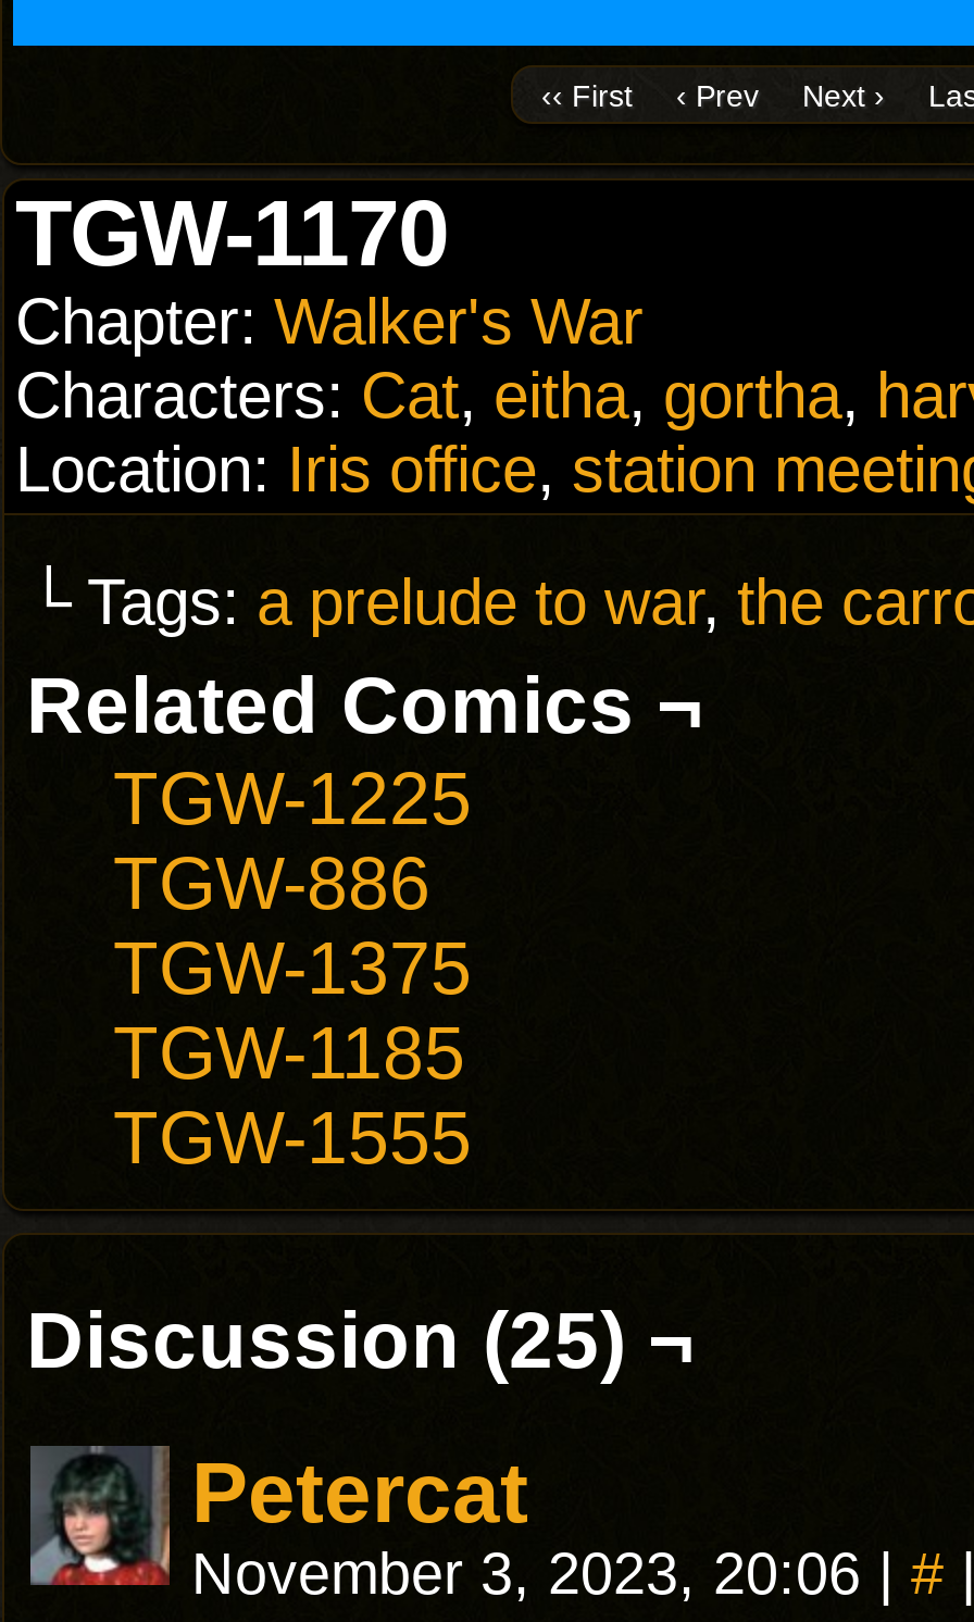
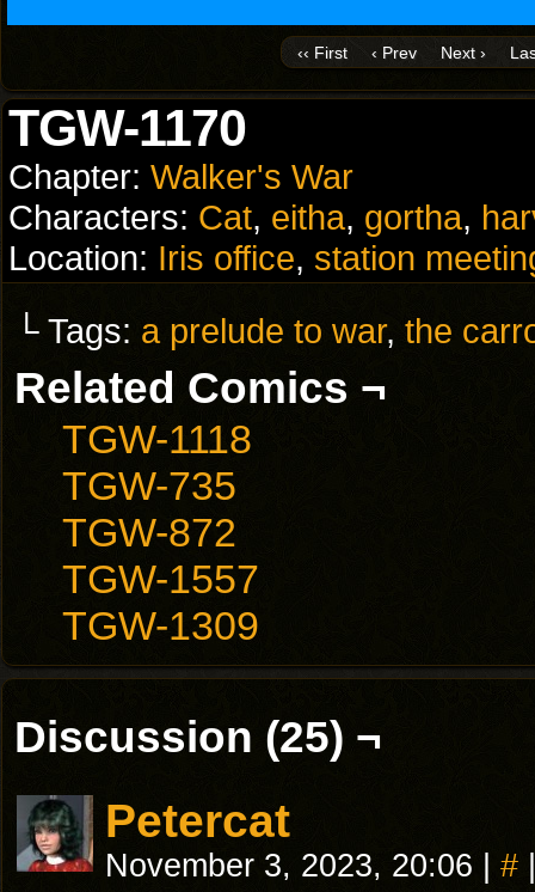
- TGW-1225
- TGW-886
- TGW-1375
- TGW-1185
- TGW-1555
+ TGW-1118
+ TGW-735
+ TGW-872
+ TGW-1557
+ TGW-1309
